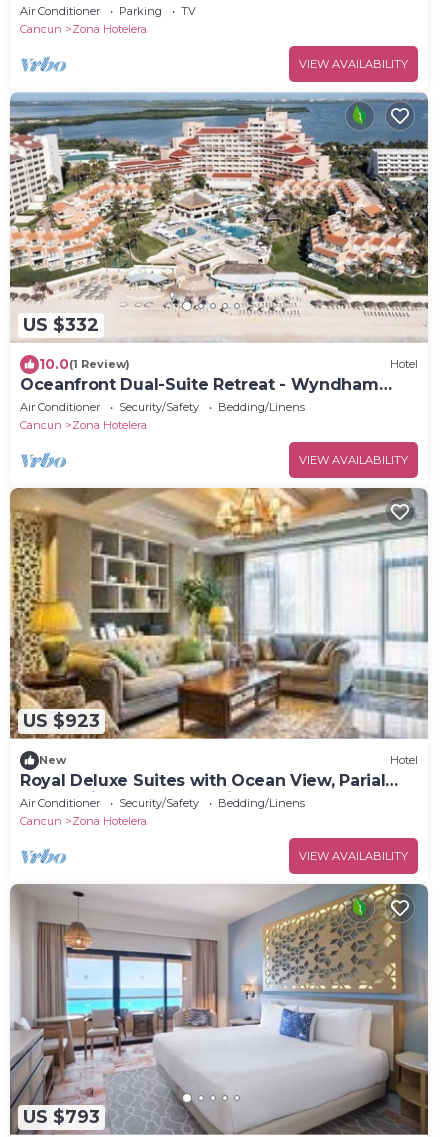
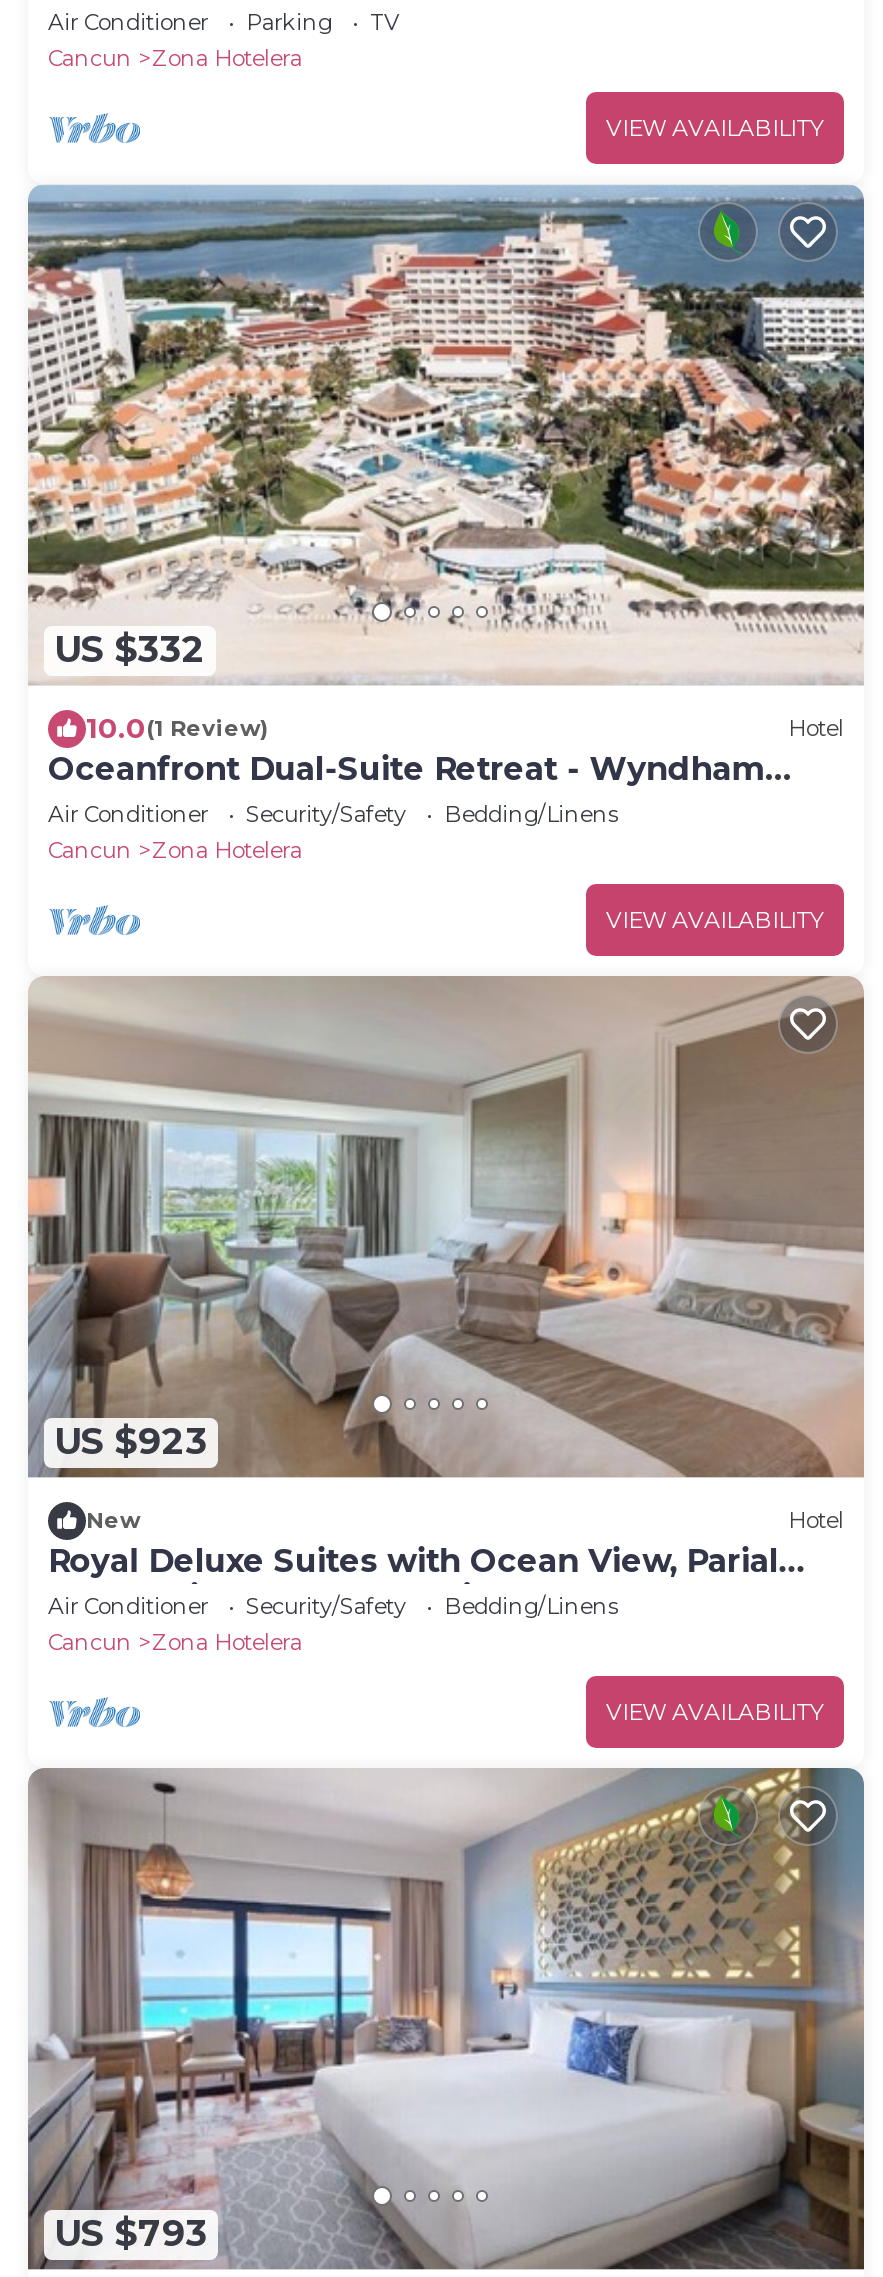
- [image]
+ [image]
